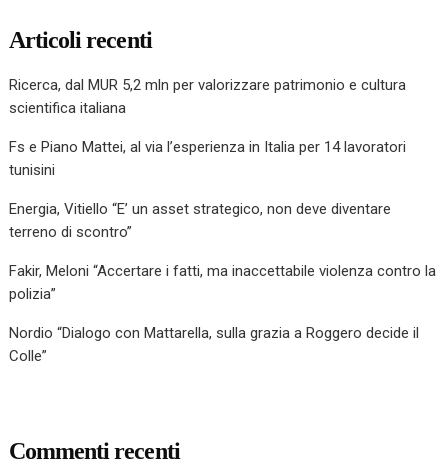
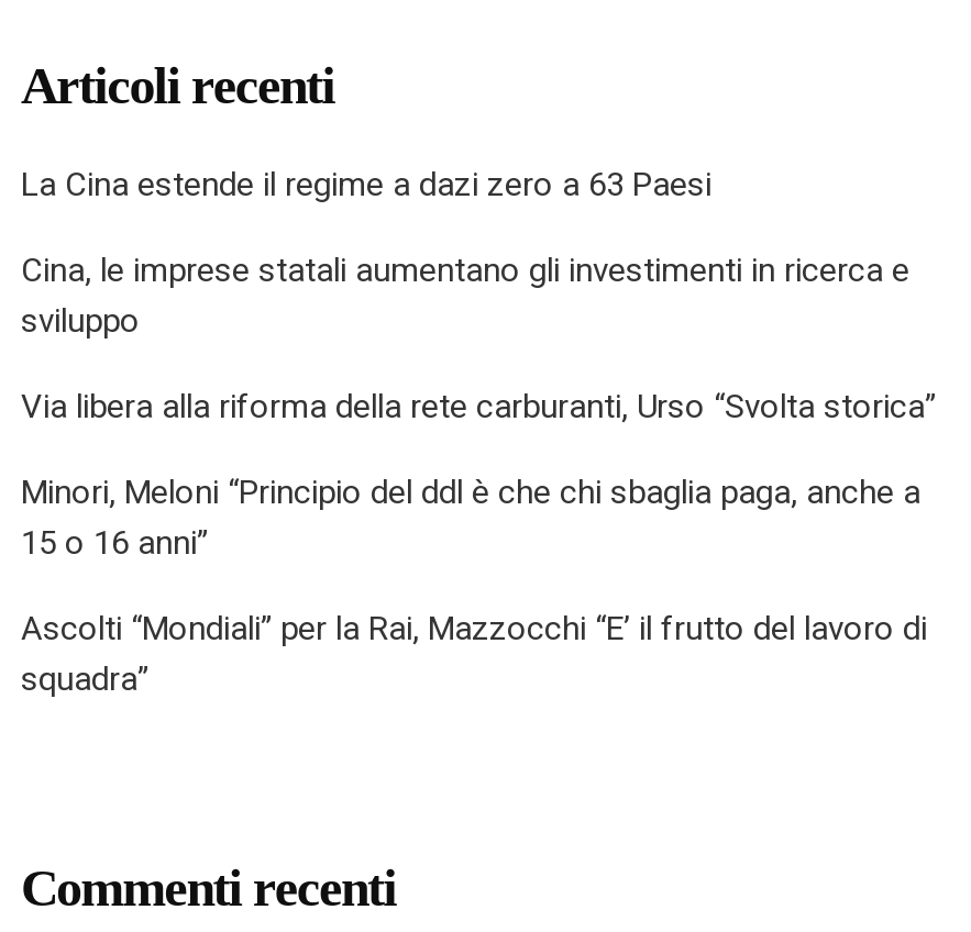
- Ricerca, dal MUR 5,2 mln per valorizzare patrimonio e cultura
- scientifica italiana
+ La Cina estende il regime a dazi zero a 63 Paesi

- Fs e Piano Mattei, al via l’esperienza in Italia per 14 lavoratori
- tunisini
+ Cina, le imprese statali aumentano gli investimenti in ricerca e
+ sviluppo

- Energia, Vitiello “E’ un asset strategico, non deve diventare
- terreno di scontro”
+ Via libera alla riforma della rete carburanti, Urso “Svolta storica”

- Fakir, Meloni “Accertare i fatti, ma inaccettabile violenza contro la
- polizia”
+ Minori, Meloni “Principio del ddl è che chi sbaglia paga, anche a
+ 15 o 16 anni”

- Nordio “Dialogo con Mattarella, sulla grazia a Roggero decide il
- Colle”
+ Ascolti “Mondiali” per la Rai, Mazzocchi “E’ il frutto del lavoro di
+ squadra”
